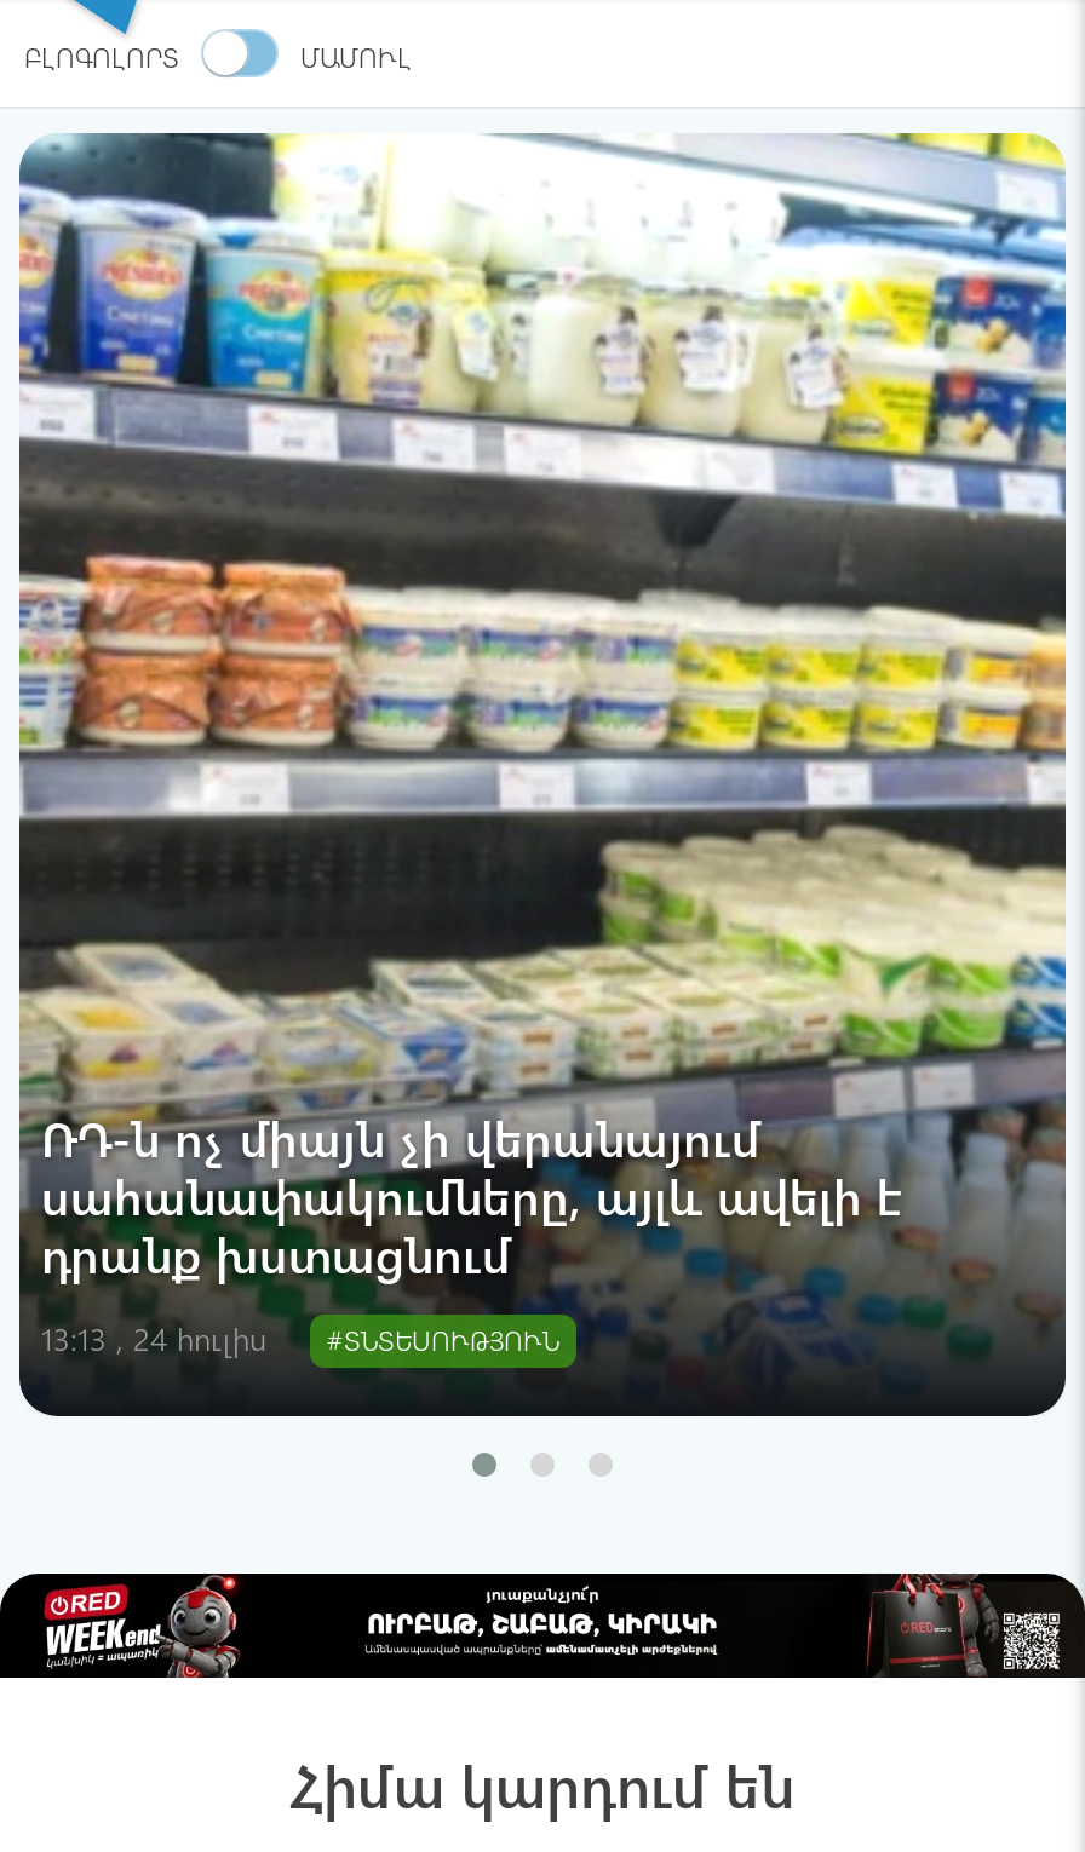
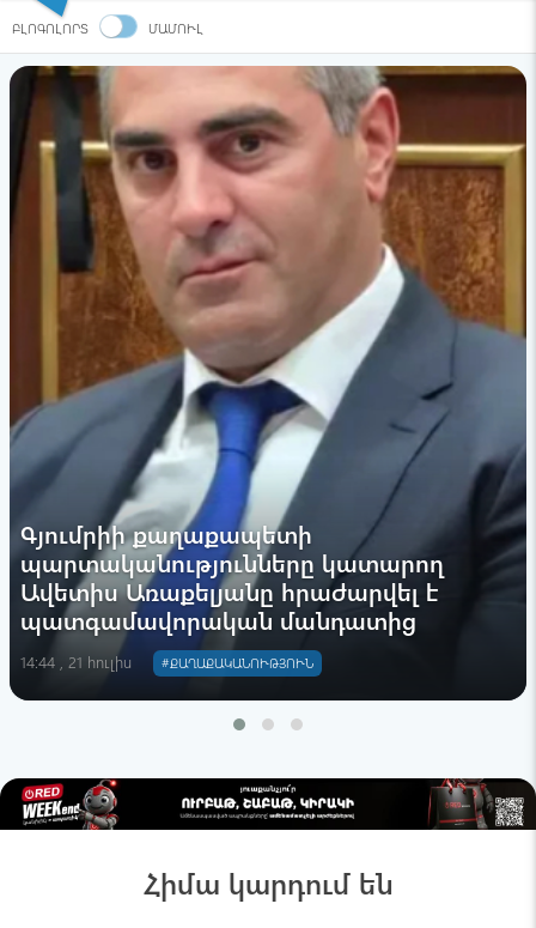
- [image]
- ՌԴ-ն ոչ միայն չի վերանայում
- սահանափակումները, այլև ավելի է
- դրանք խստացնում
+ [image]
+ Գյումրիի քաղաքապետի
+ պարտականությունները կատարող
+ Ավետիս Առաքելյանը հրաժարվել է
+ պատգամավորական մանդատից

- 13:13 , 24 հուլիս
- #ՏՆՏԵՍՈՒԹՅՈՒՆ
+ 14:44 , 21 հուլիս
+ #ՔԱՂԱՔԱԿԱՆՈՒԹՅՈՒՆ
